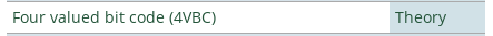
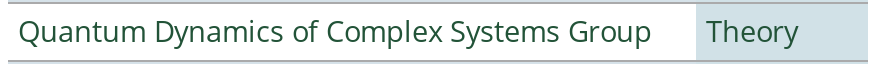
- Four valued bit code (4VBC)
+ Quantum Dynamics of Complex Systems Group
